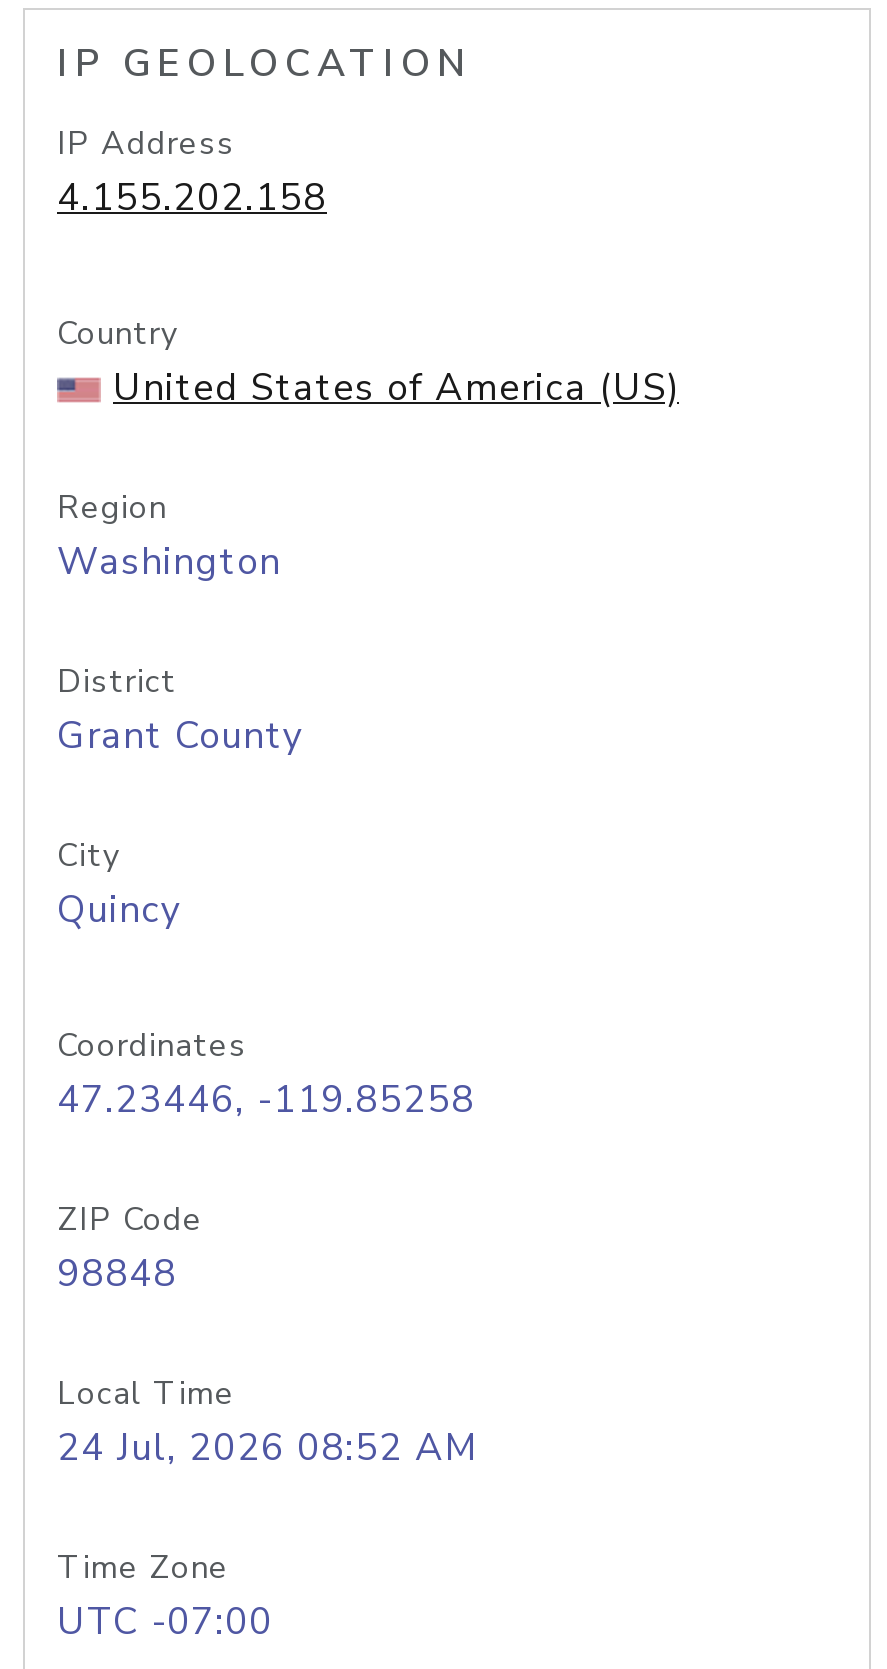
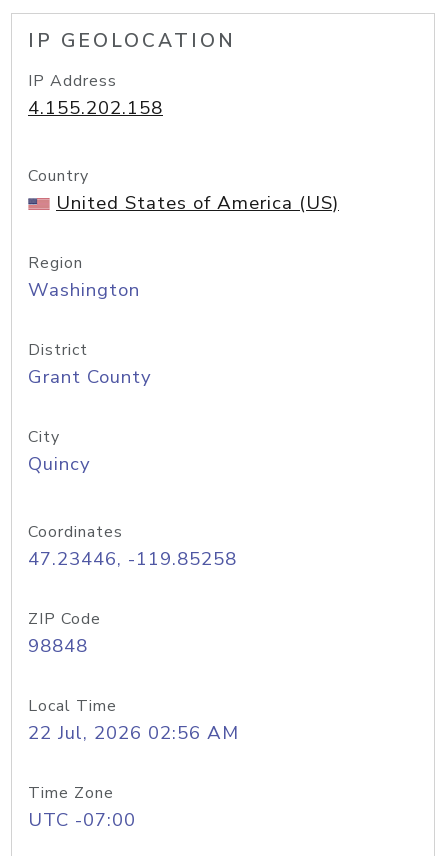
- 24 Jul, 2026 08:52 AM
+ 22 Jul, 2026 02:56 AM
